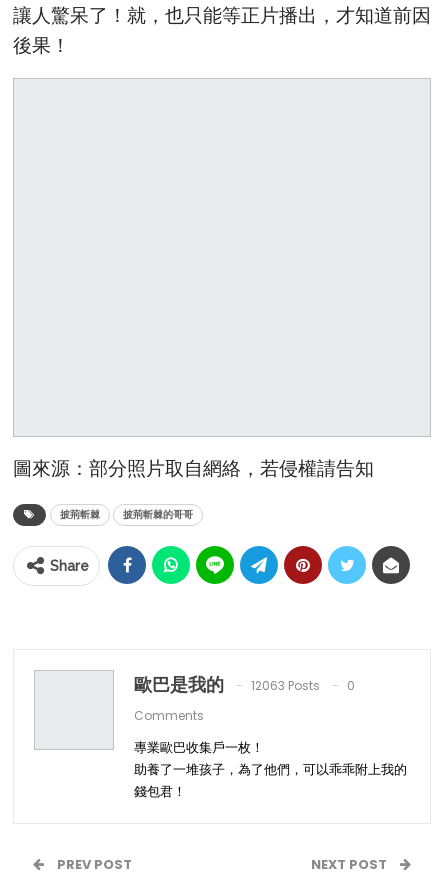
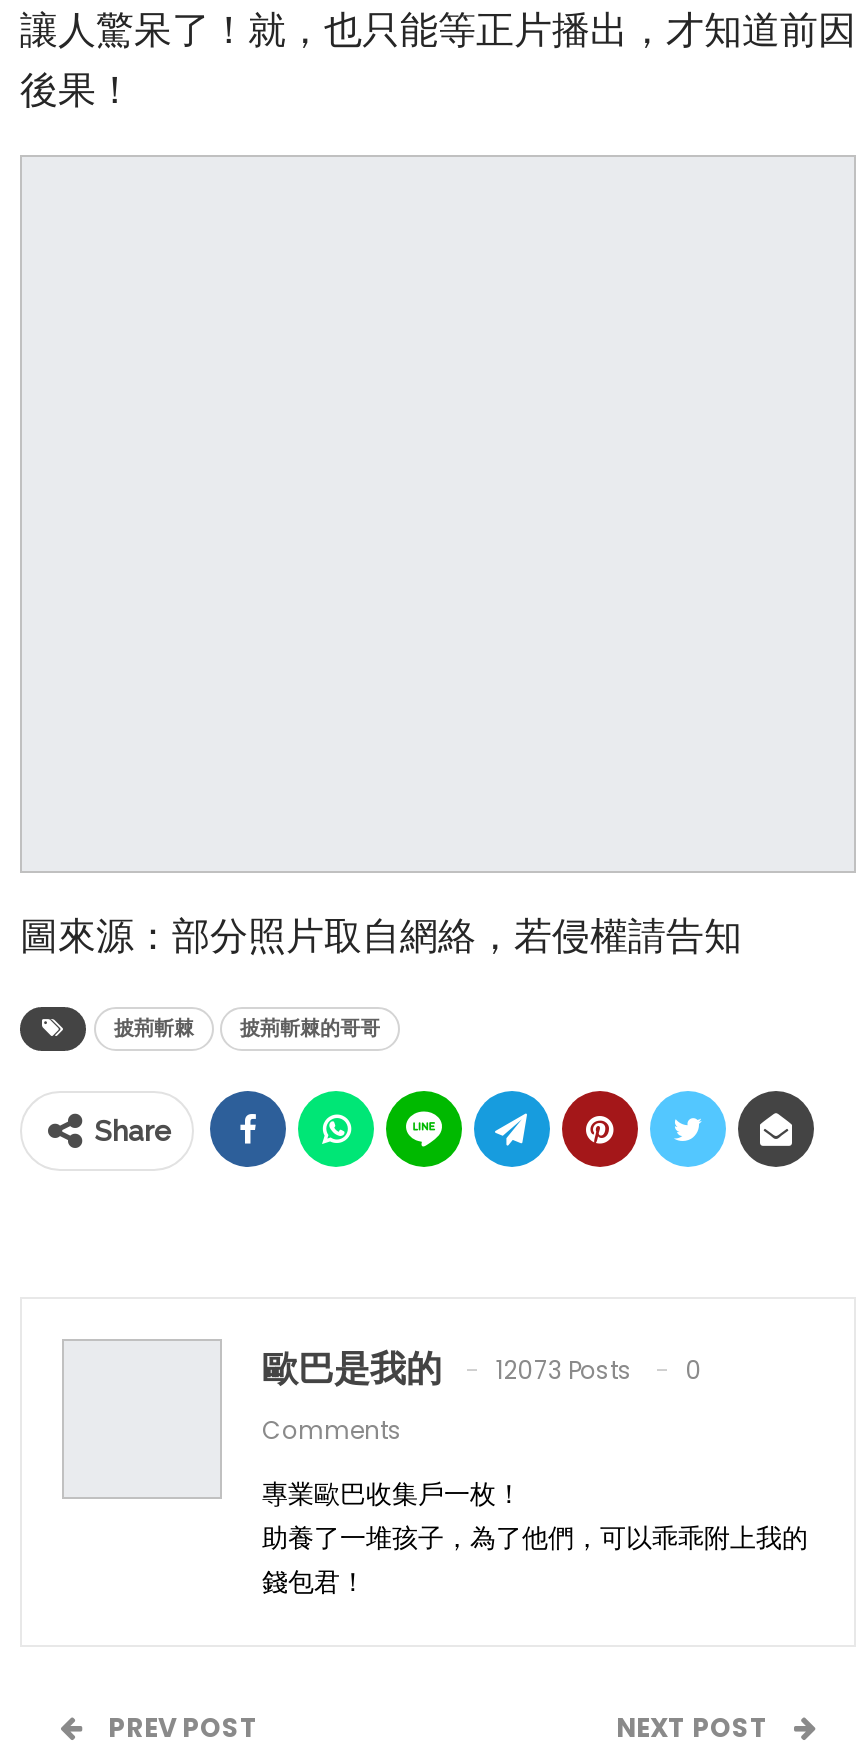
- 歐巴是我的 12063 Posts 0
+ 歐巴是我的 12073 Posts 0
